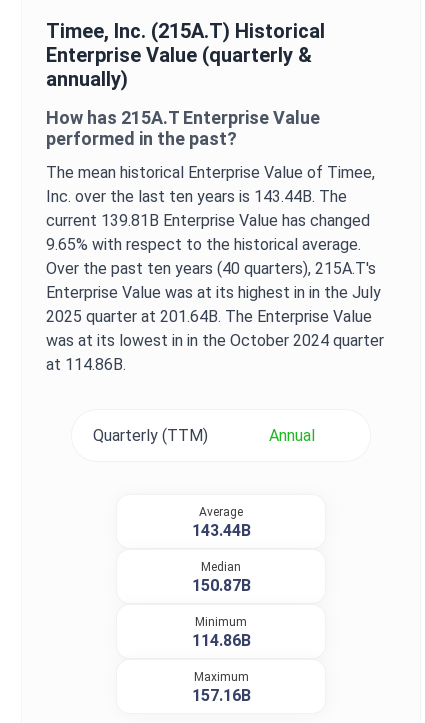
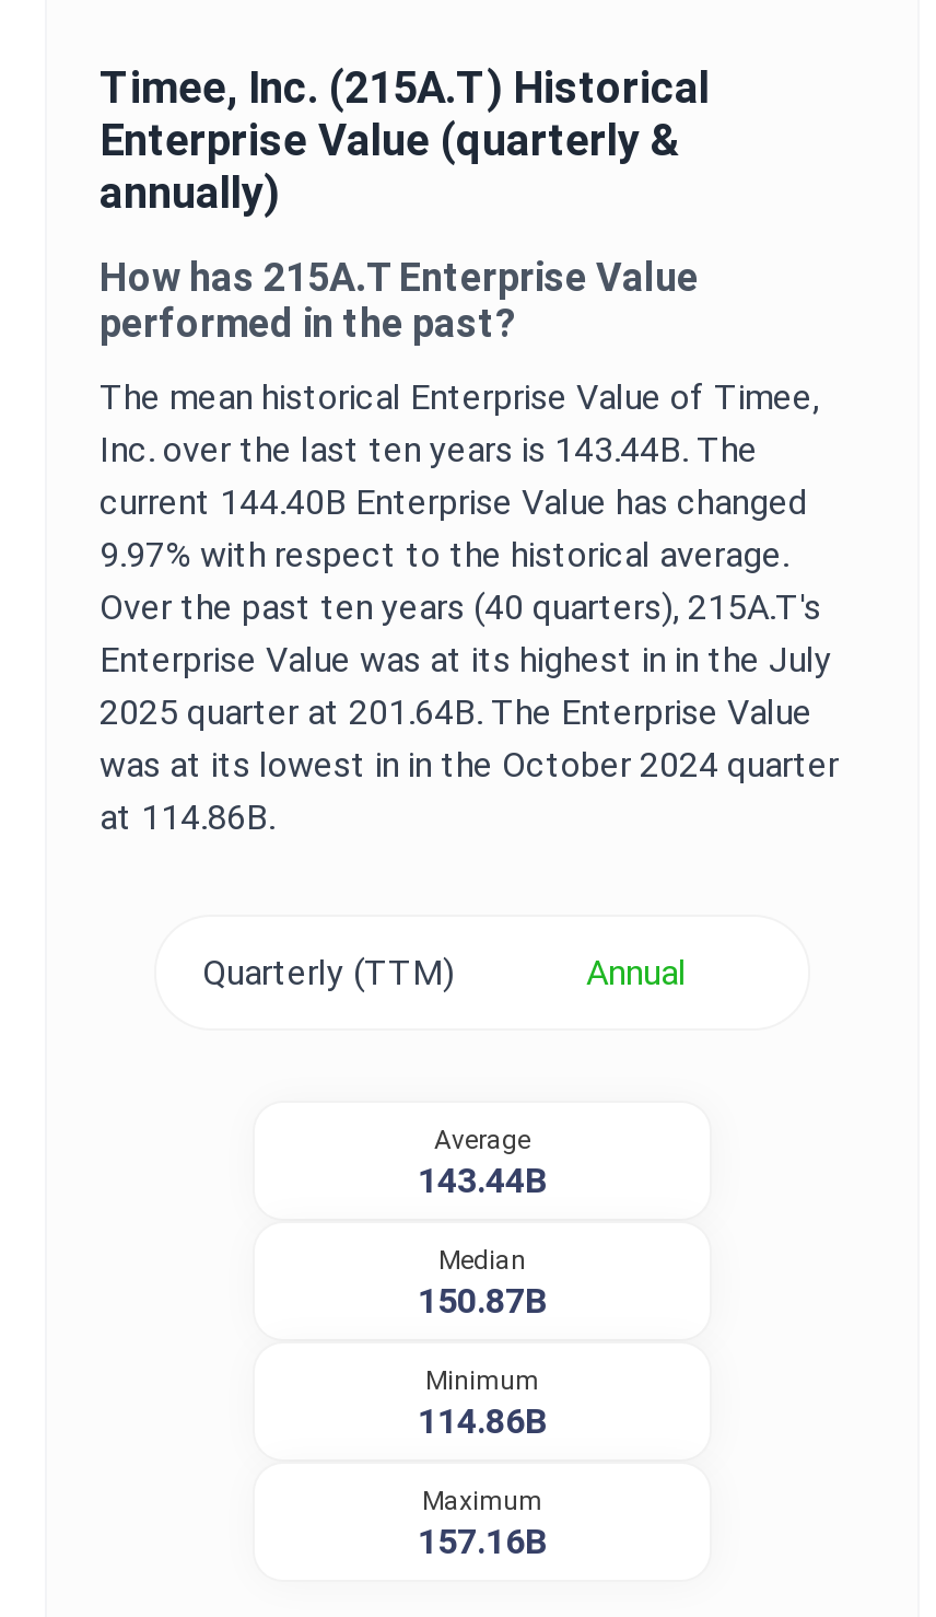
- current 139.81B Enterprise Value has changed
+ current 144.40B Enterprise Value has changed

- 9.65% with respect to the historical average.
+ 9.97% with respect to the historical average.
